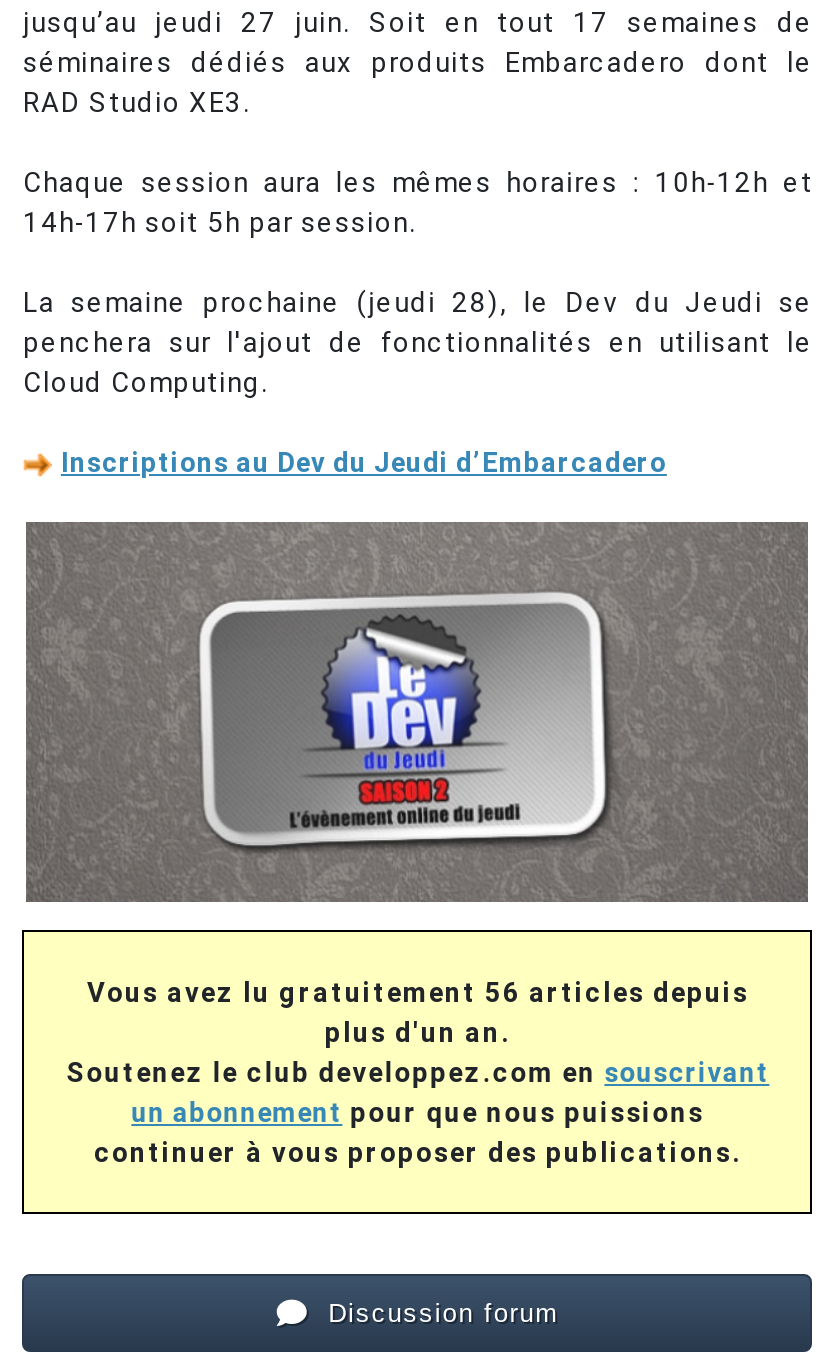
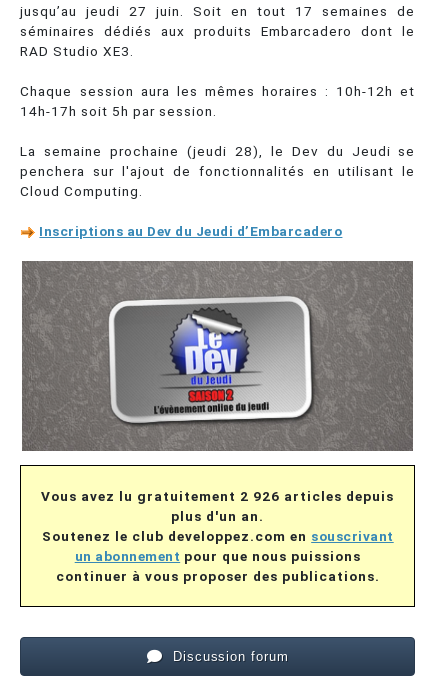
- Vous avez lu gratuitement 56 articles depuis
+ Vous avez lu gratuitement 2 926 articles depuis
